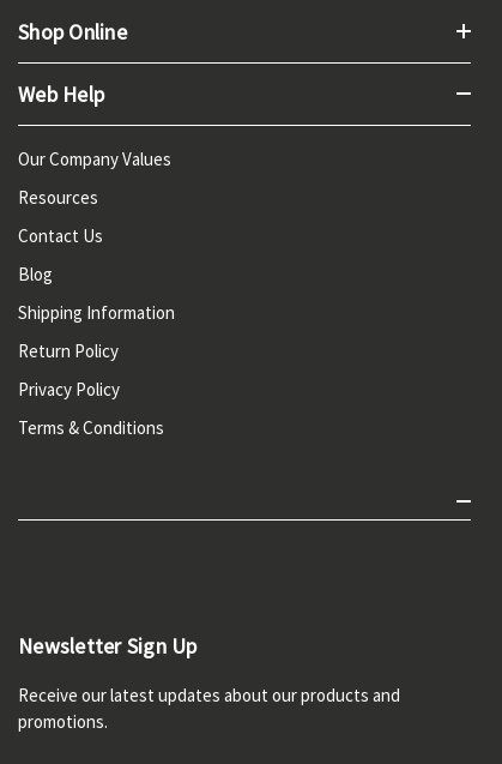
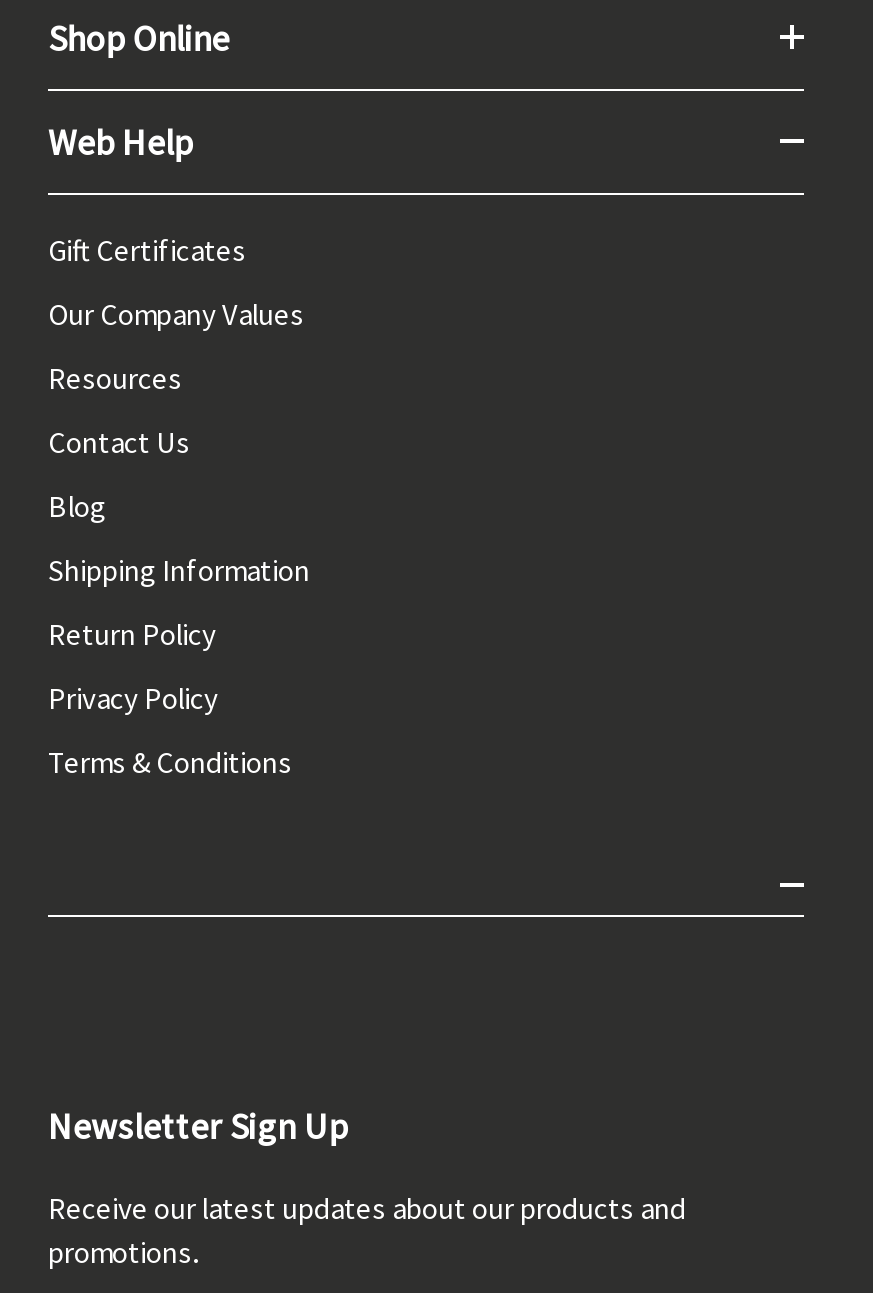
+ Gift Certificates
